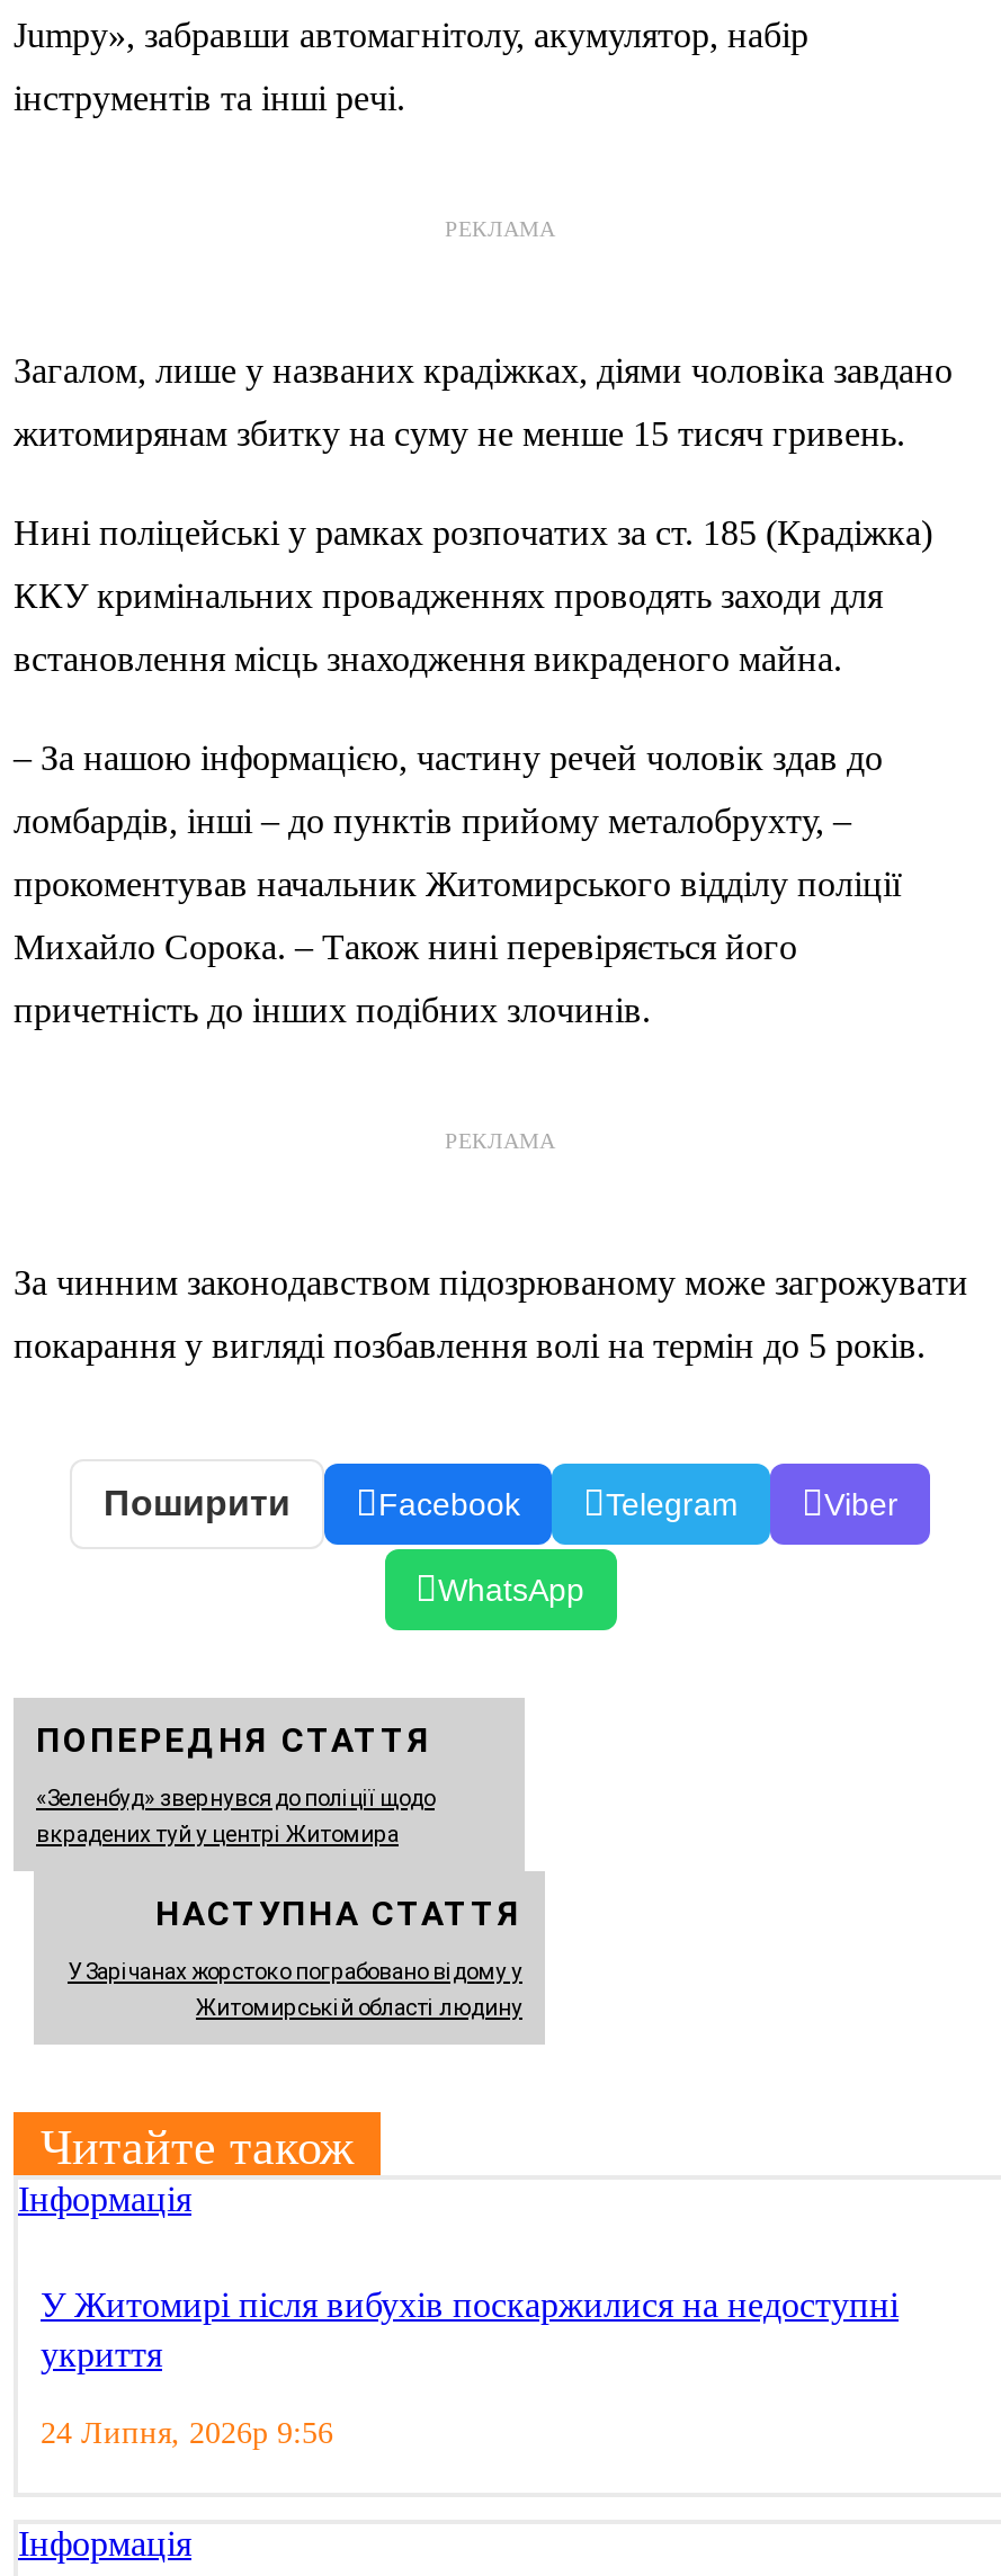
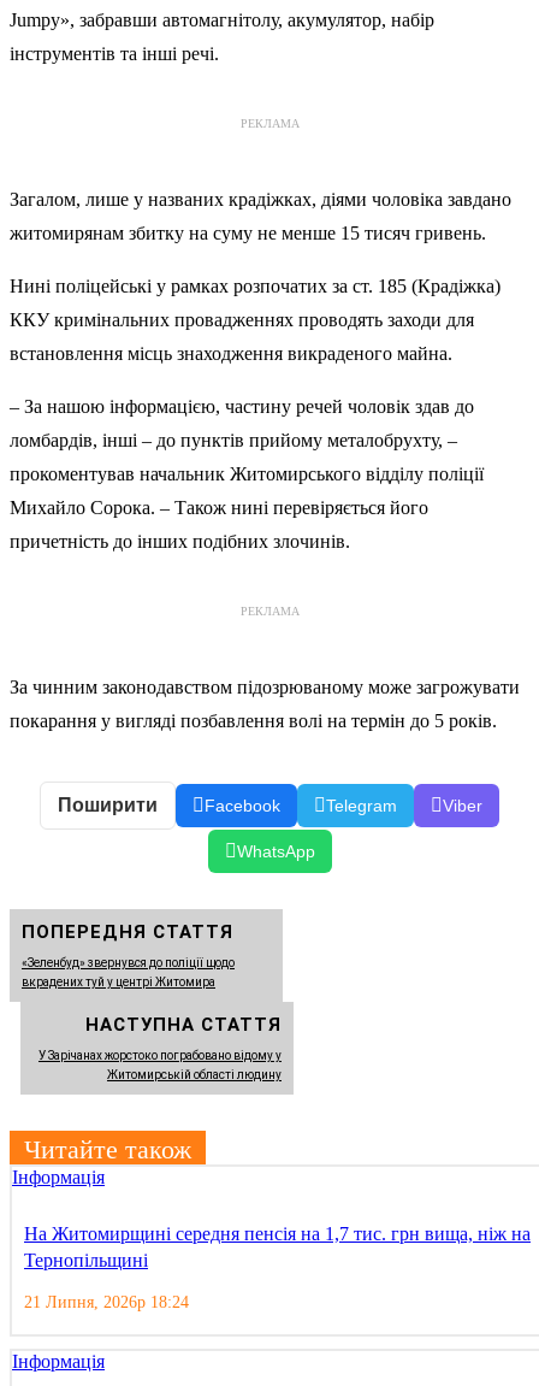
- У Житомирі після вибухів поскаржилися на недоступні
- укриття
+ На Житомирщині середня пенсія на 1,7 тис. грн вища, ніж на
+ Тернопільщині

- 24 Липня, 2026р 9:56
+ 21 Липня, 2026р 18:24
